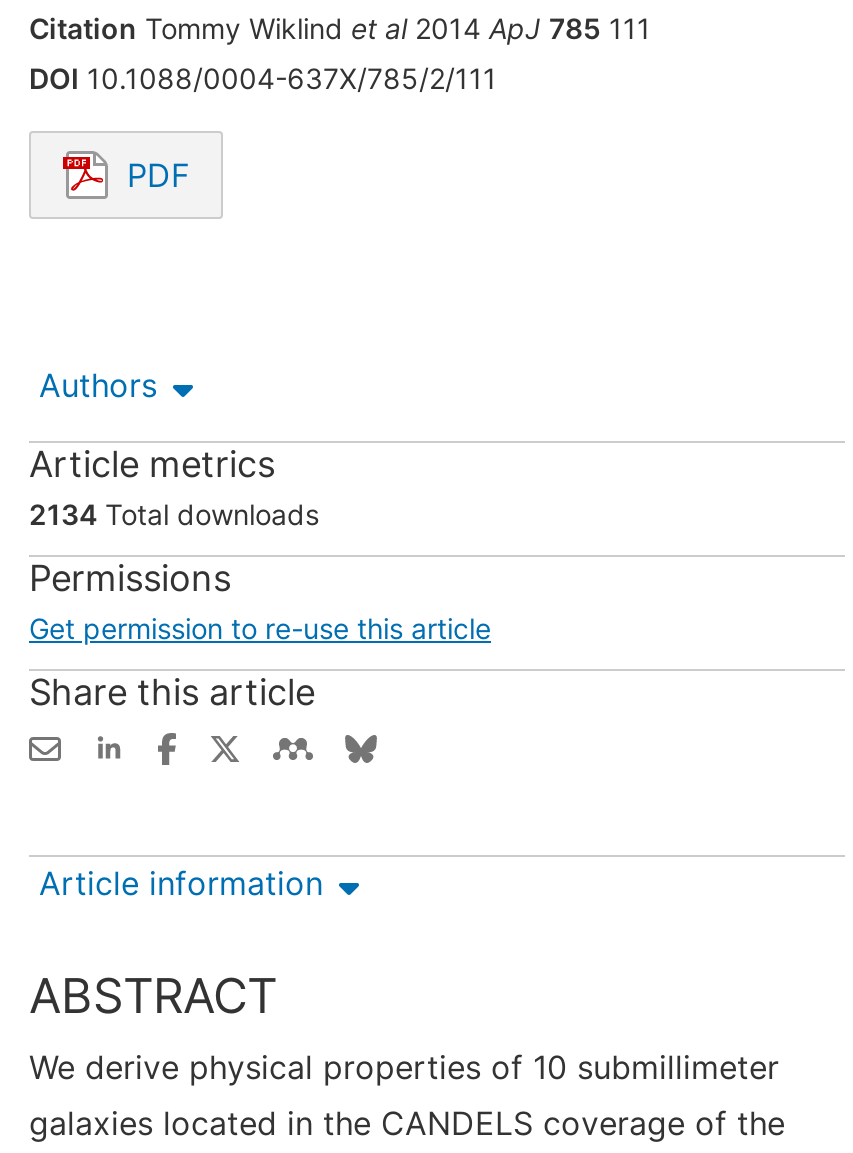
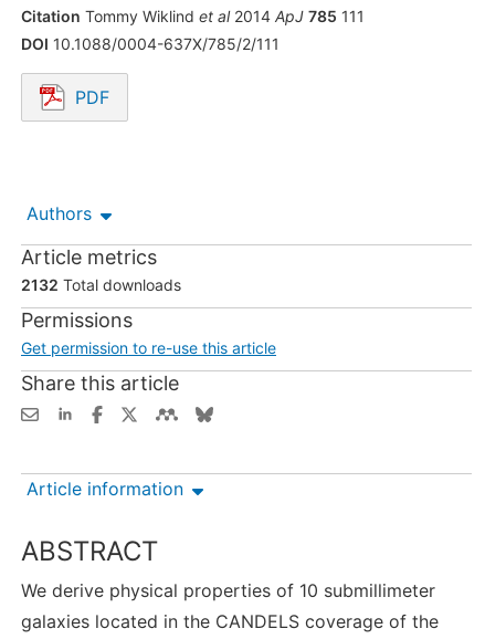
- 2134 Total downloads
+ 2132 Total downloads
